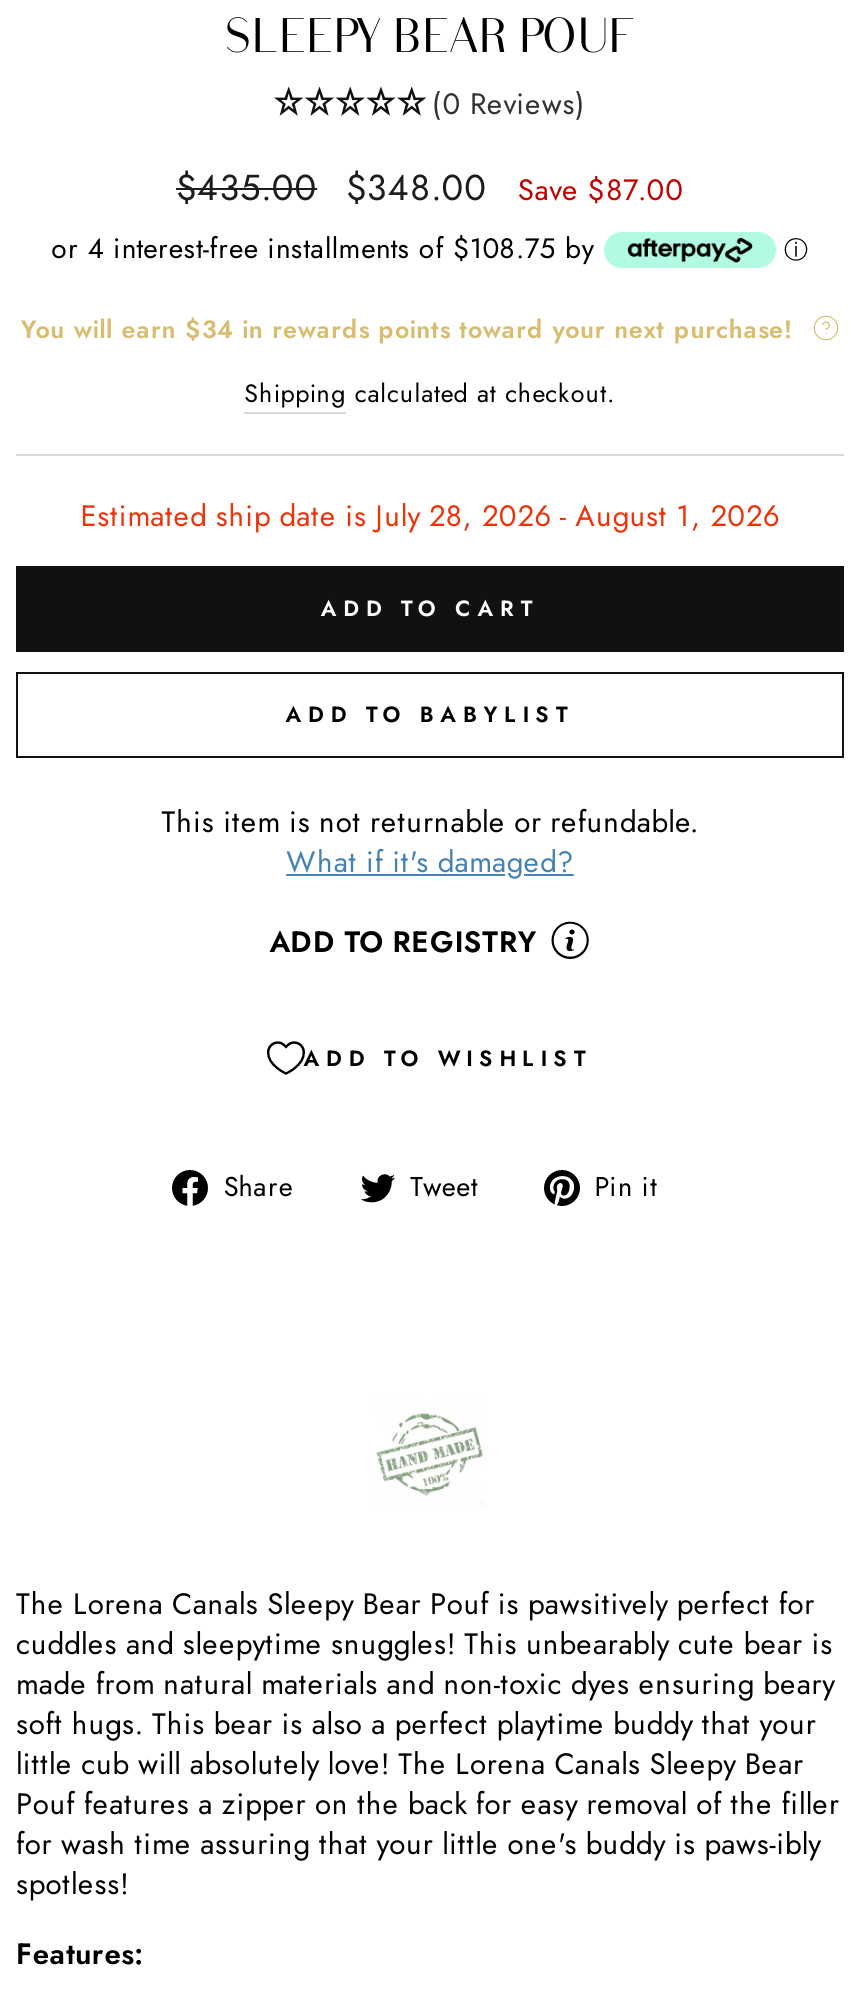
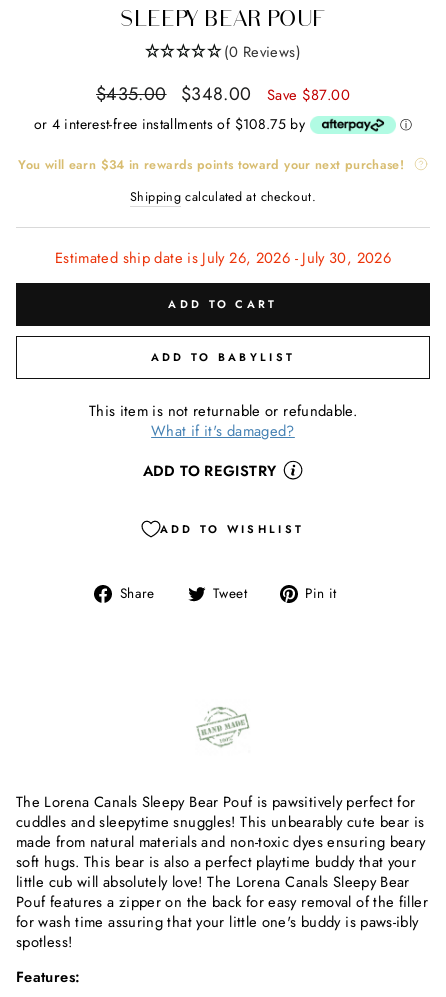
- Estimated ship date is July 28, 2026 - August 1, 2026
+ Estimated ship date is July 26, 2026 - July 30, 2026
